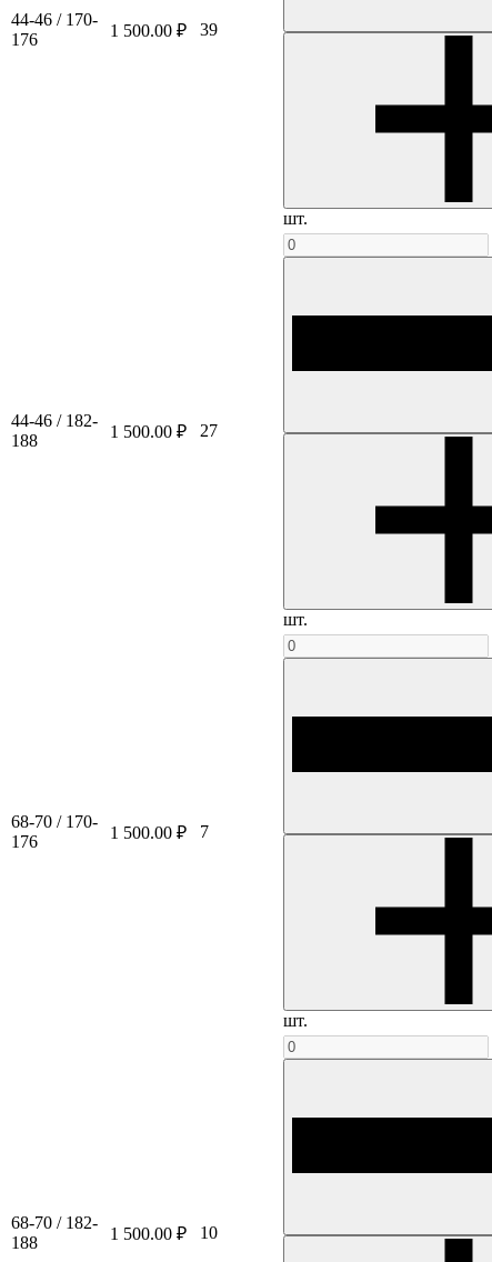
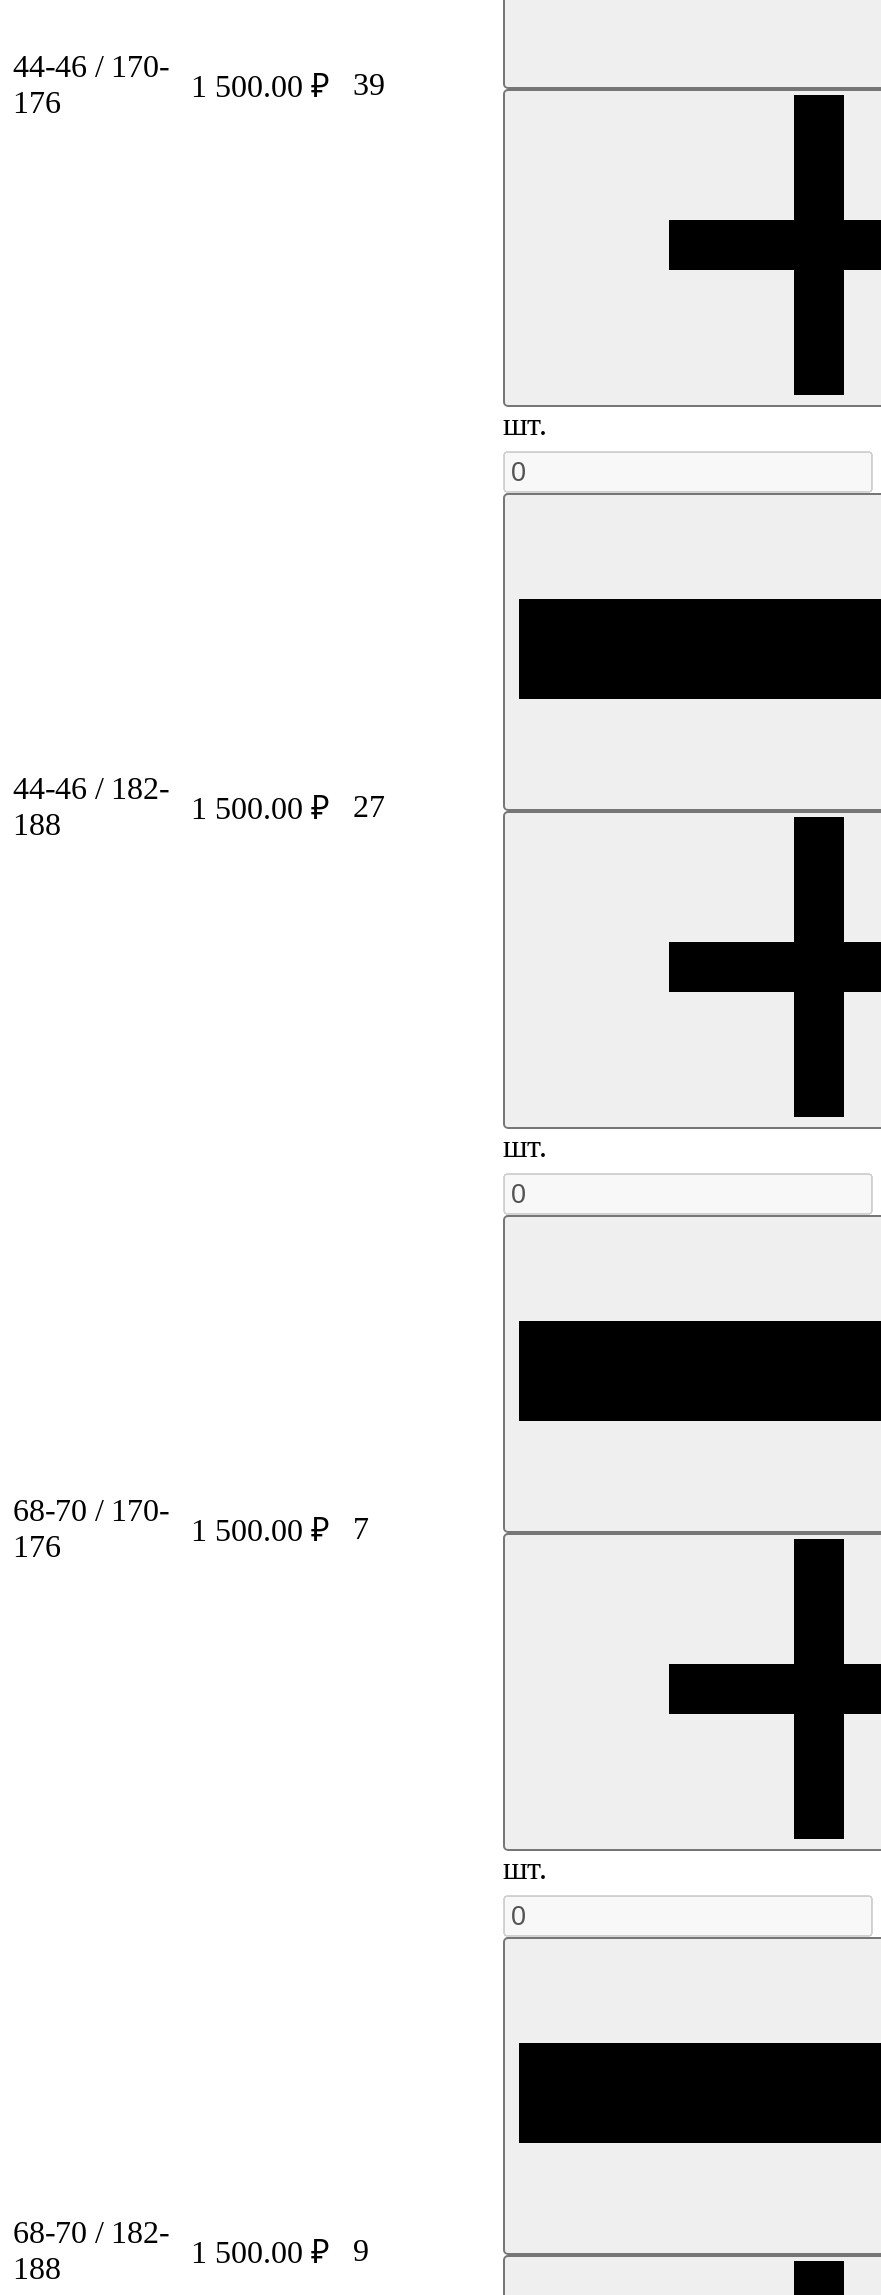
- 1 500.00 ₽ 10
+ 1 500.00 ₽ 9
